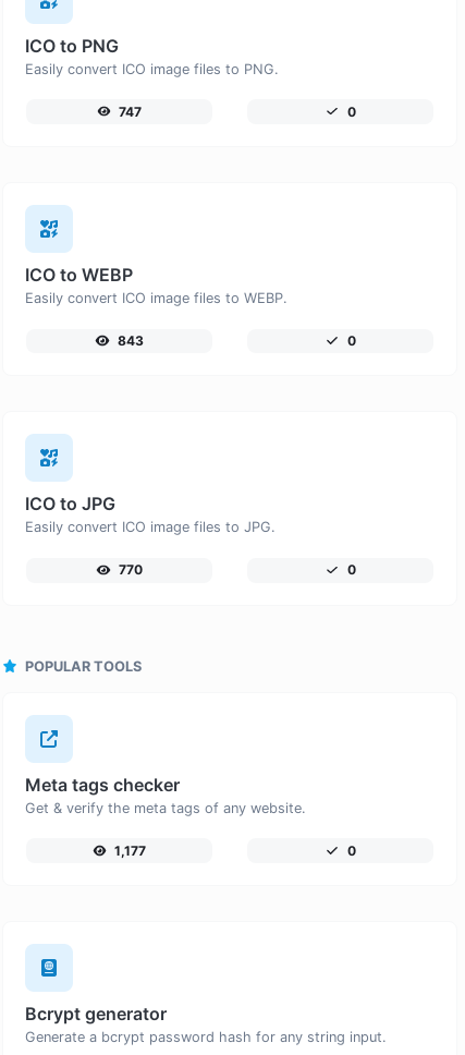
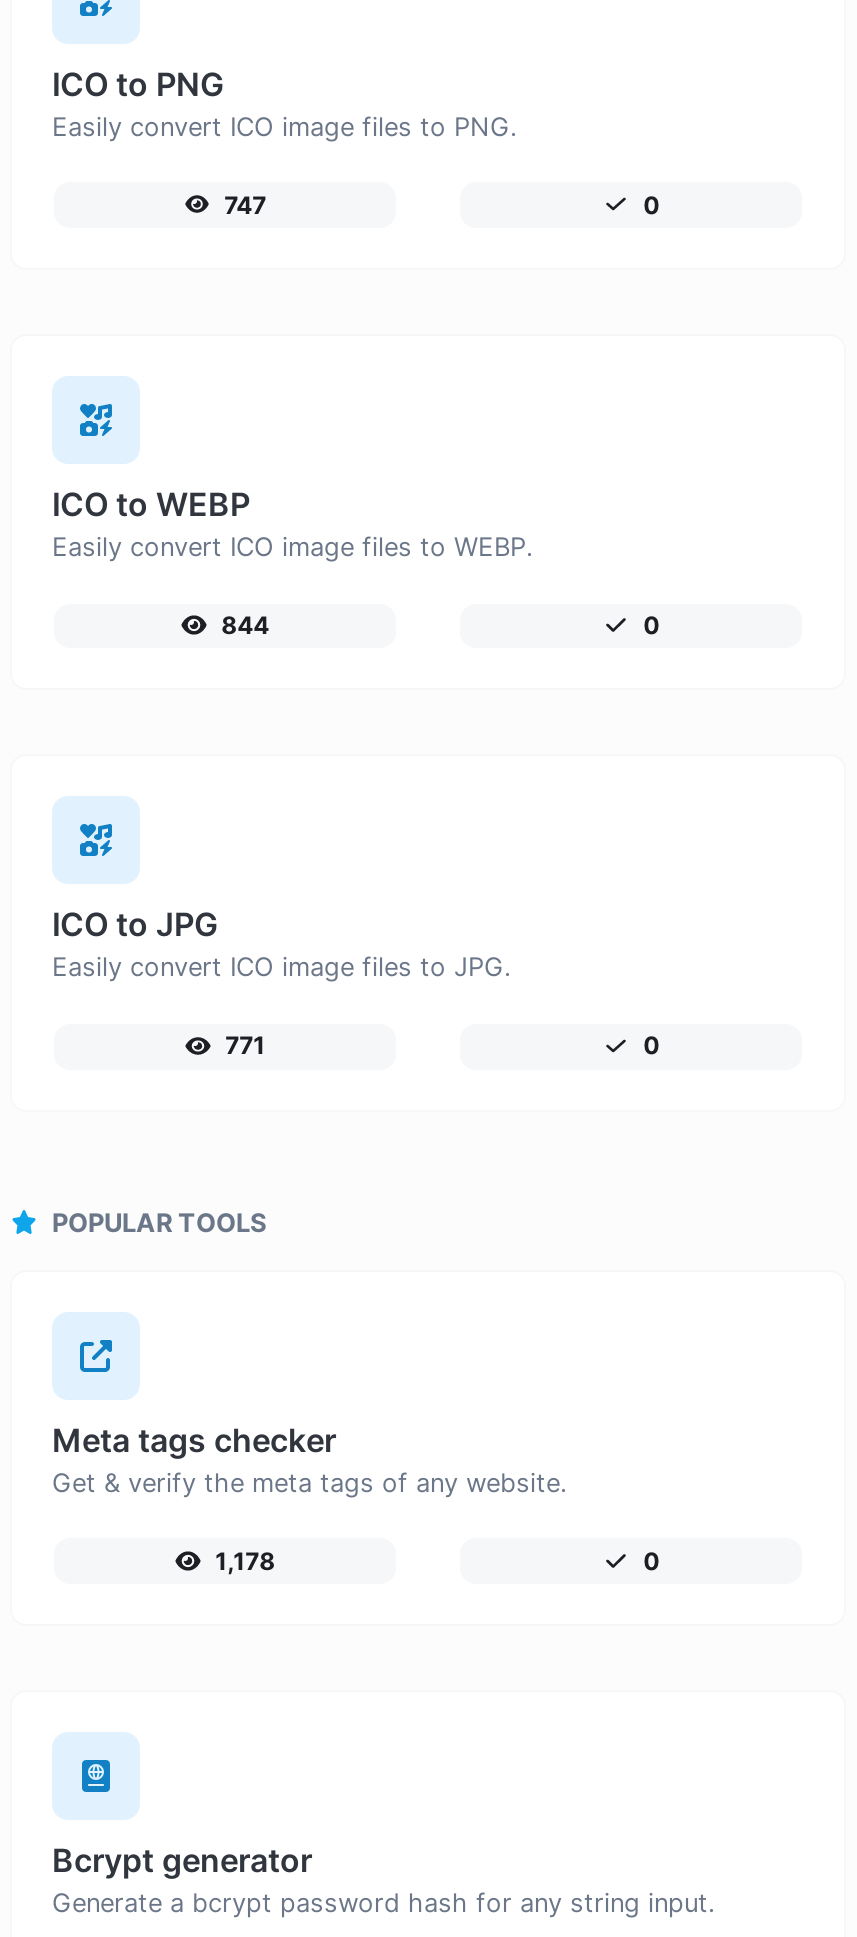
- 843
+ 844

- 770
+ 771

- 1,177
+ 1,178
